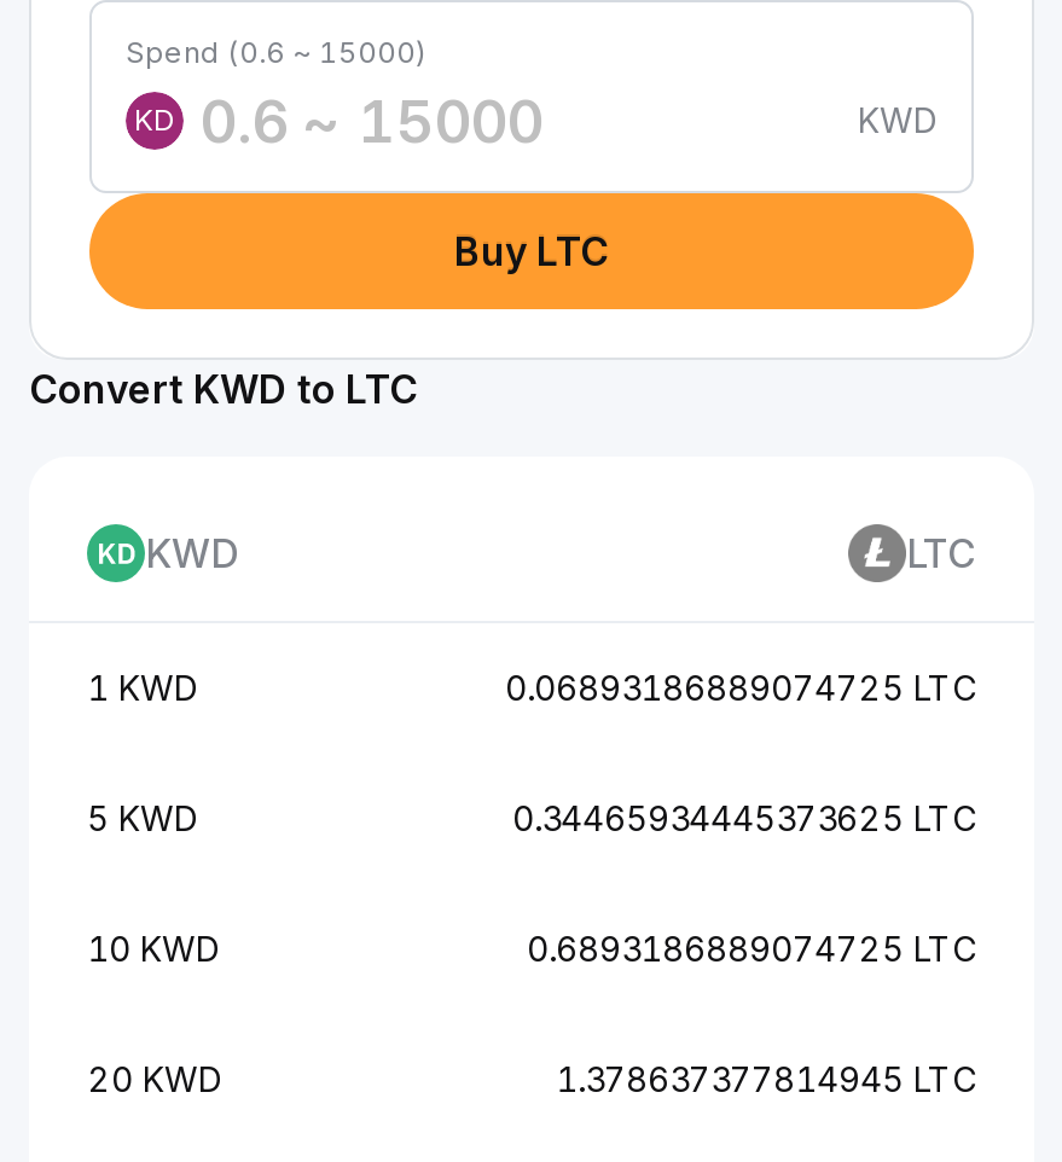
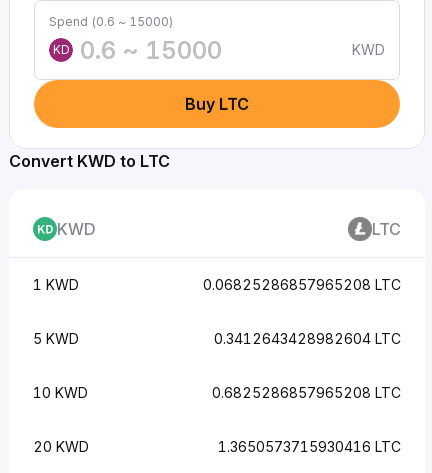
- 0.06893186889074725 LTC
+ 0.06825286857965208 LTC

- 0.34465934445373625 LTC
+ 0.3412643428982604 LTC

- 0.6893186889074725 LTC
+ 0.6825286857965208 LTC

- 1.378637377814945 LTC
+ 1.3650573715930416 LTC
